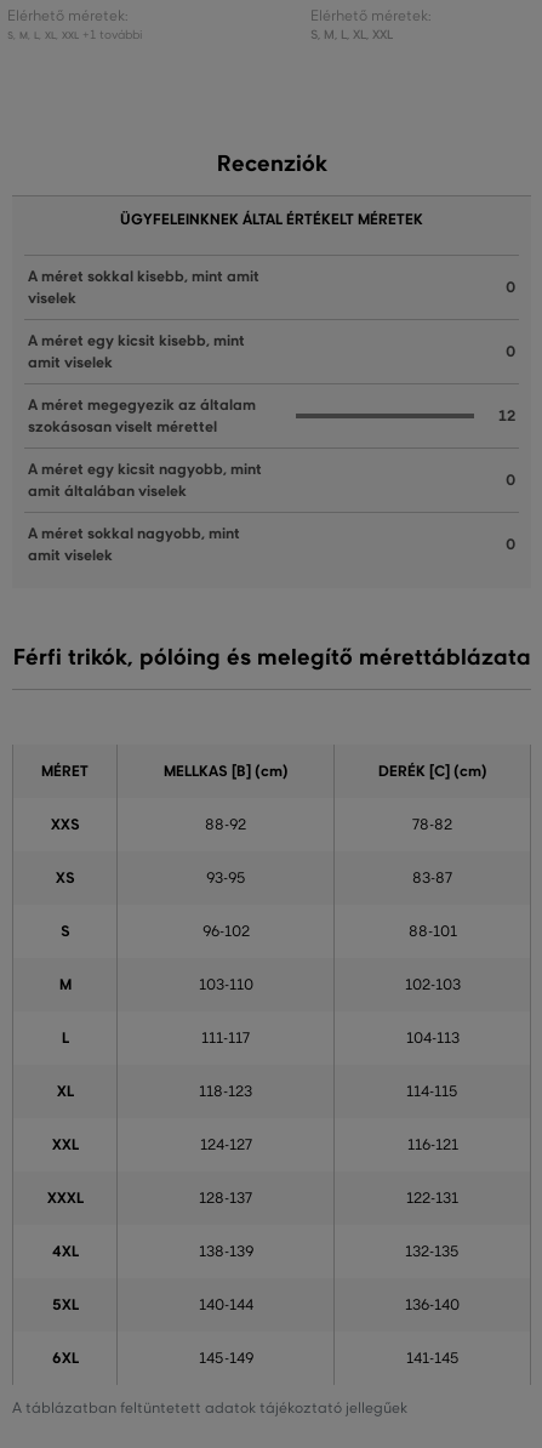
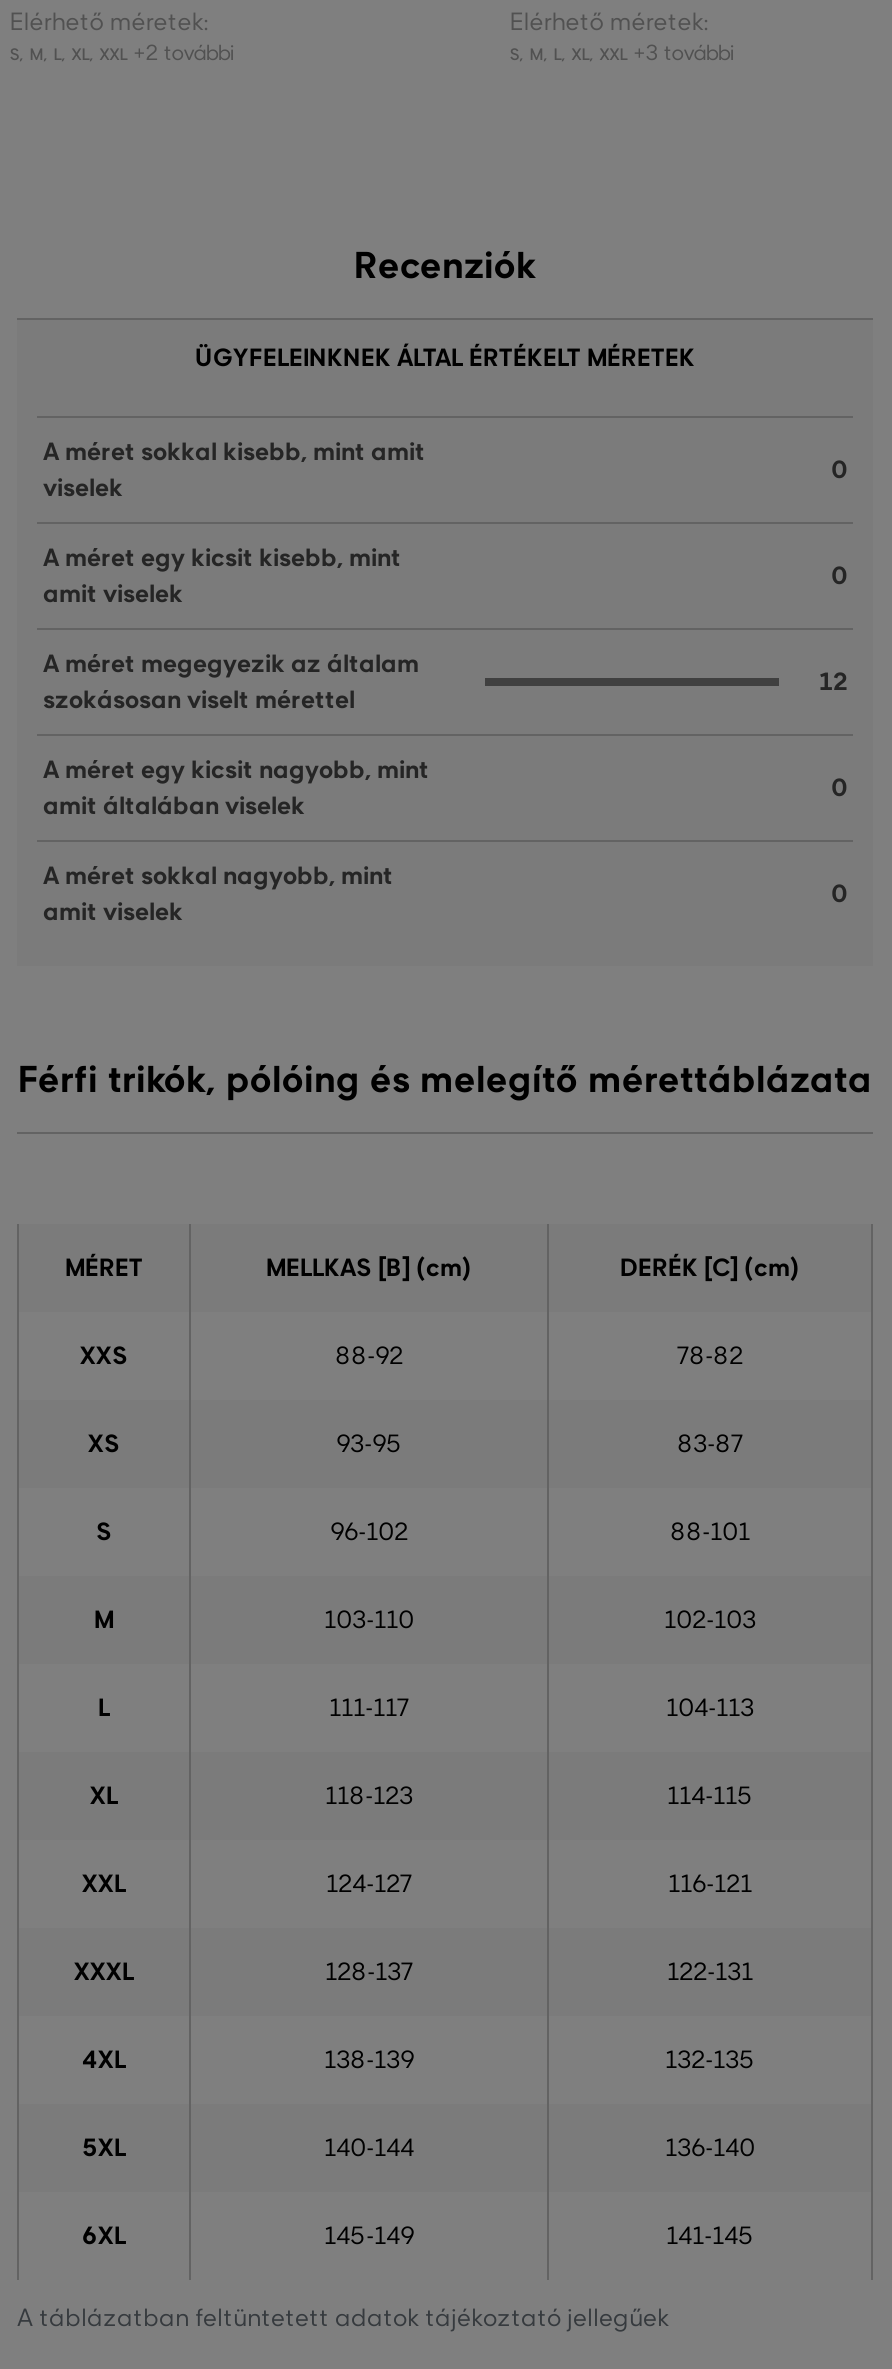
- S M L XL XXL +1 további
+ S M L XL XXL +2 további

- S M L XL XXL
+ S M L XL XXL +3 további
